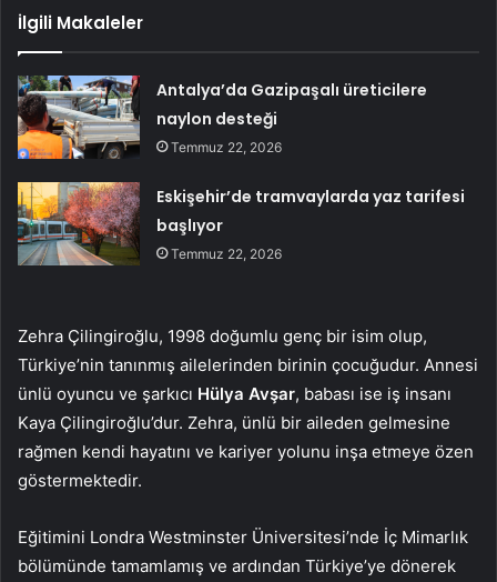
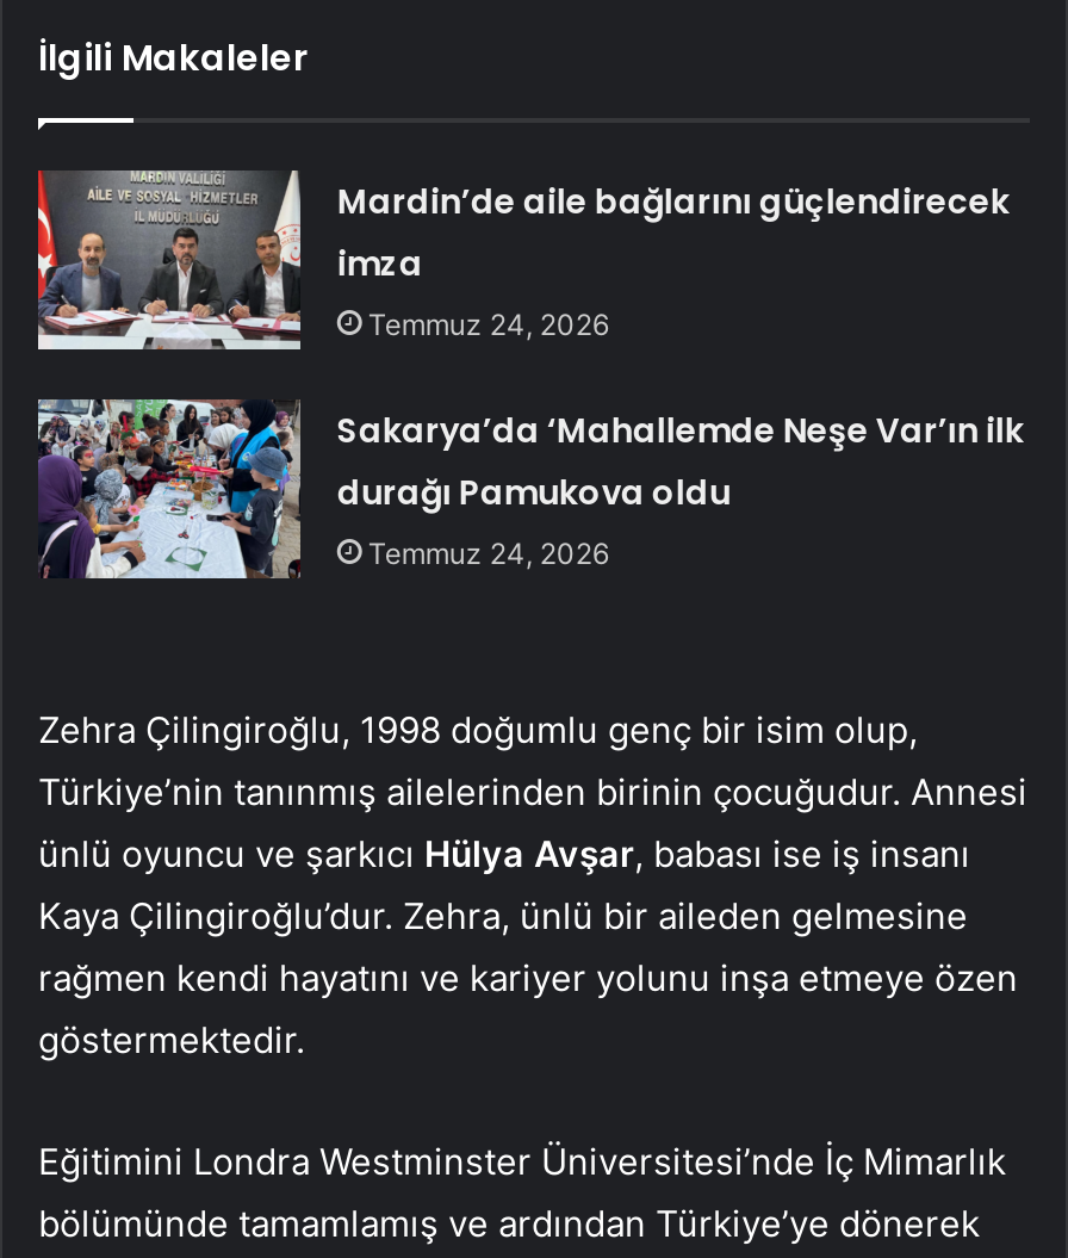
- [image]
- Antalya’da Gazipaşalı üreticilere
- naylon desteği
- Temmuz 22, 2026
+ [image]
+ Mardin’de aile bağlarını güçlendirecek
+ imza
+ Temmuz 24, 2026

- [image]
- Eskişehir’de tramvaylarda yaz tarifesi
- başlıyor
- Temmuz 22, 2026
+ [image]
+ Sakarya’da ‘Mahallemde Neşe Var’ın ilk
+ durağı Pamukova oldu
+ Temmuz 24, 2026
